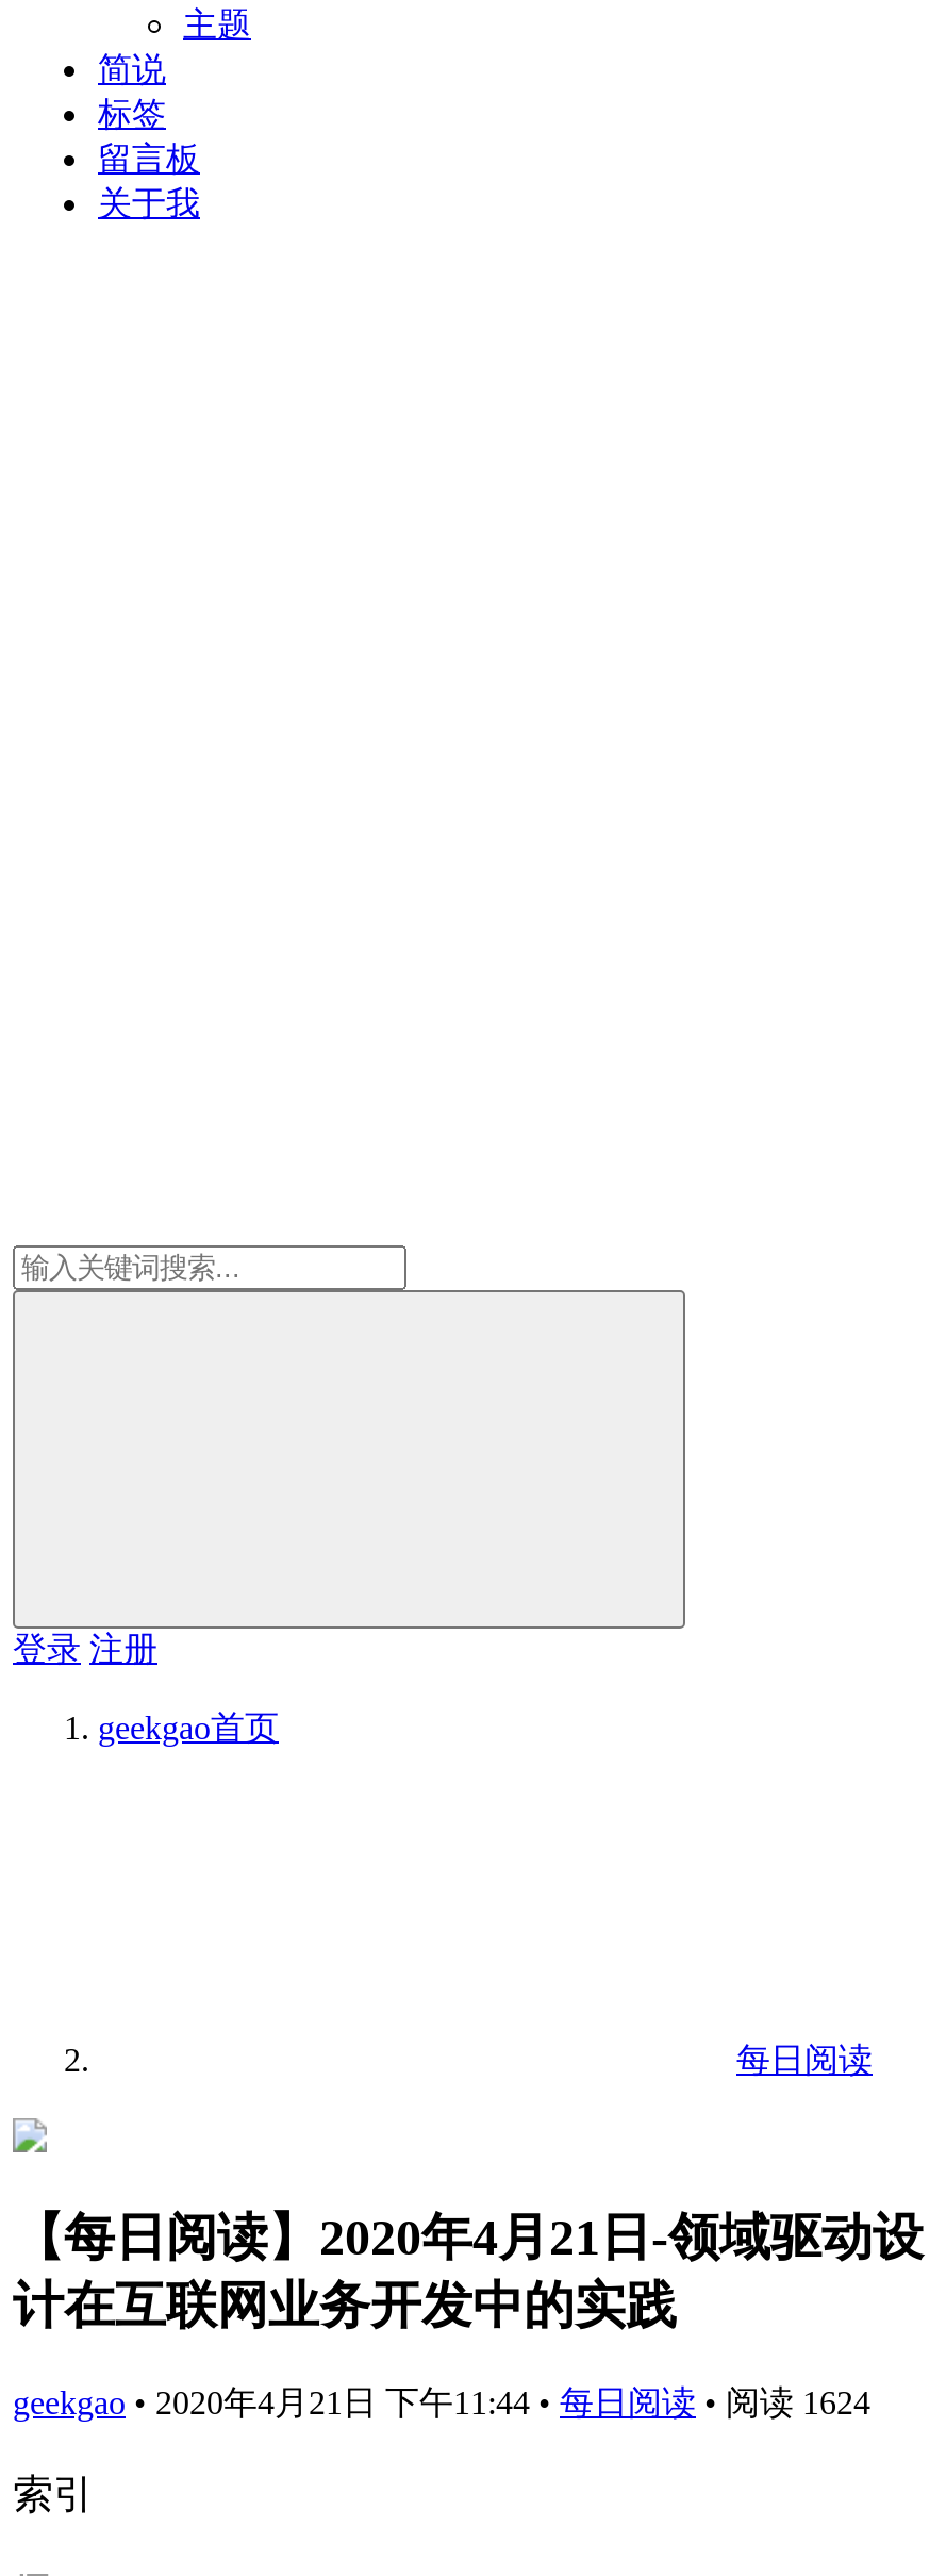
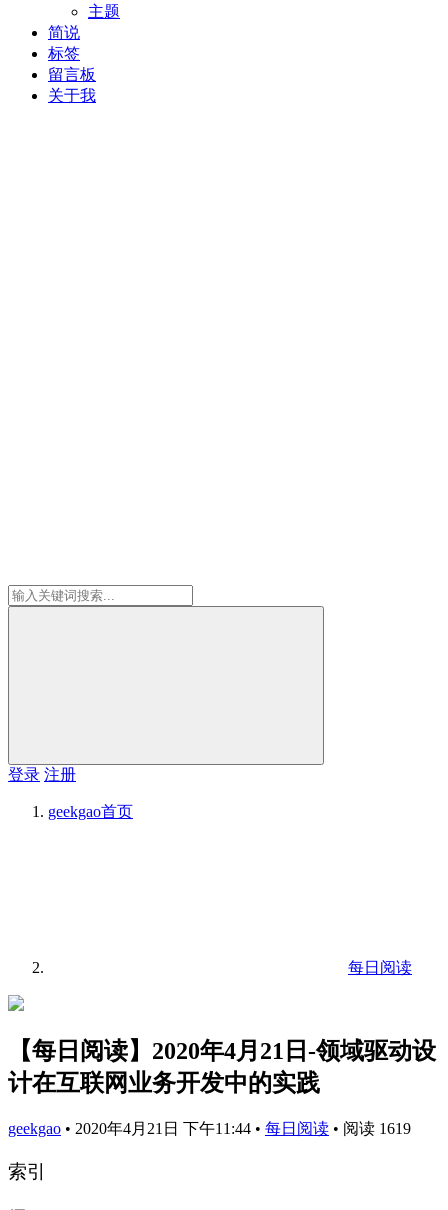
- geekgao • 2020年4月21日 下午11:44 • 每日阅读 • 阅读 1624
+ geekgao • 2020年4月21日 下午11:44 • 每日阅读 • 阅读 1619
